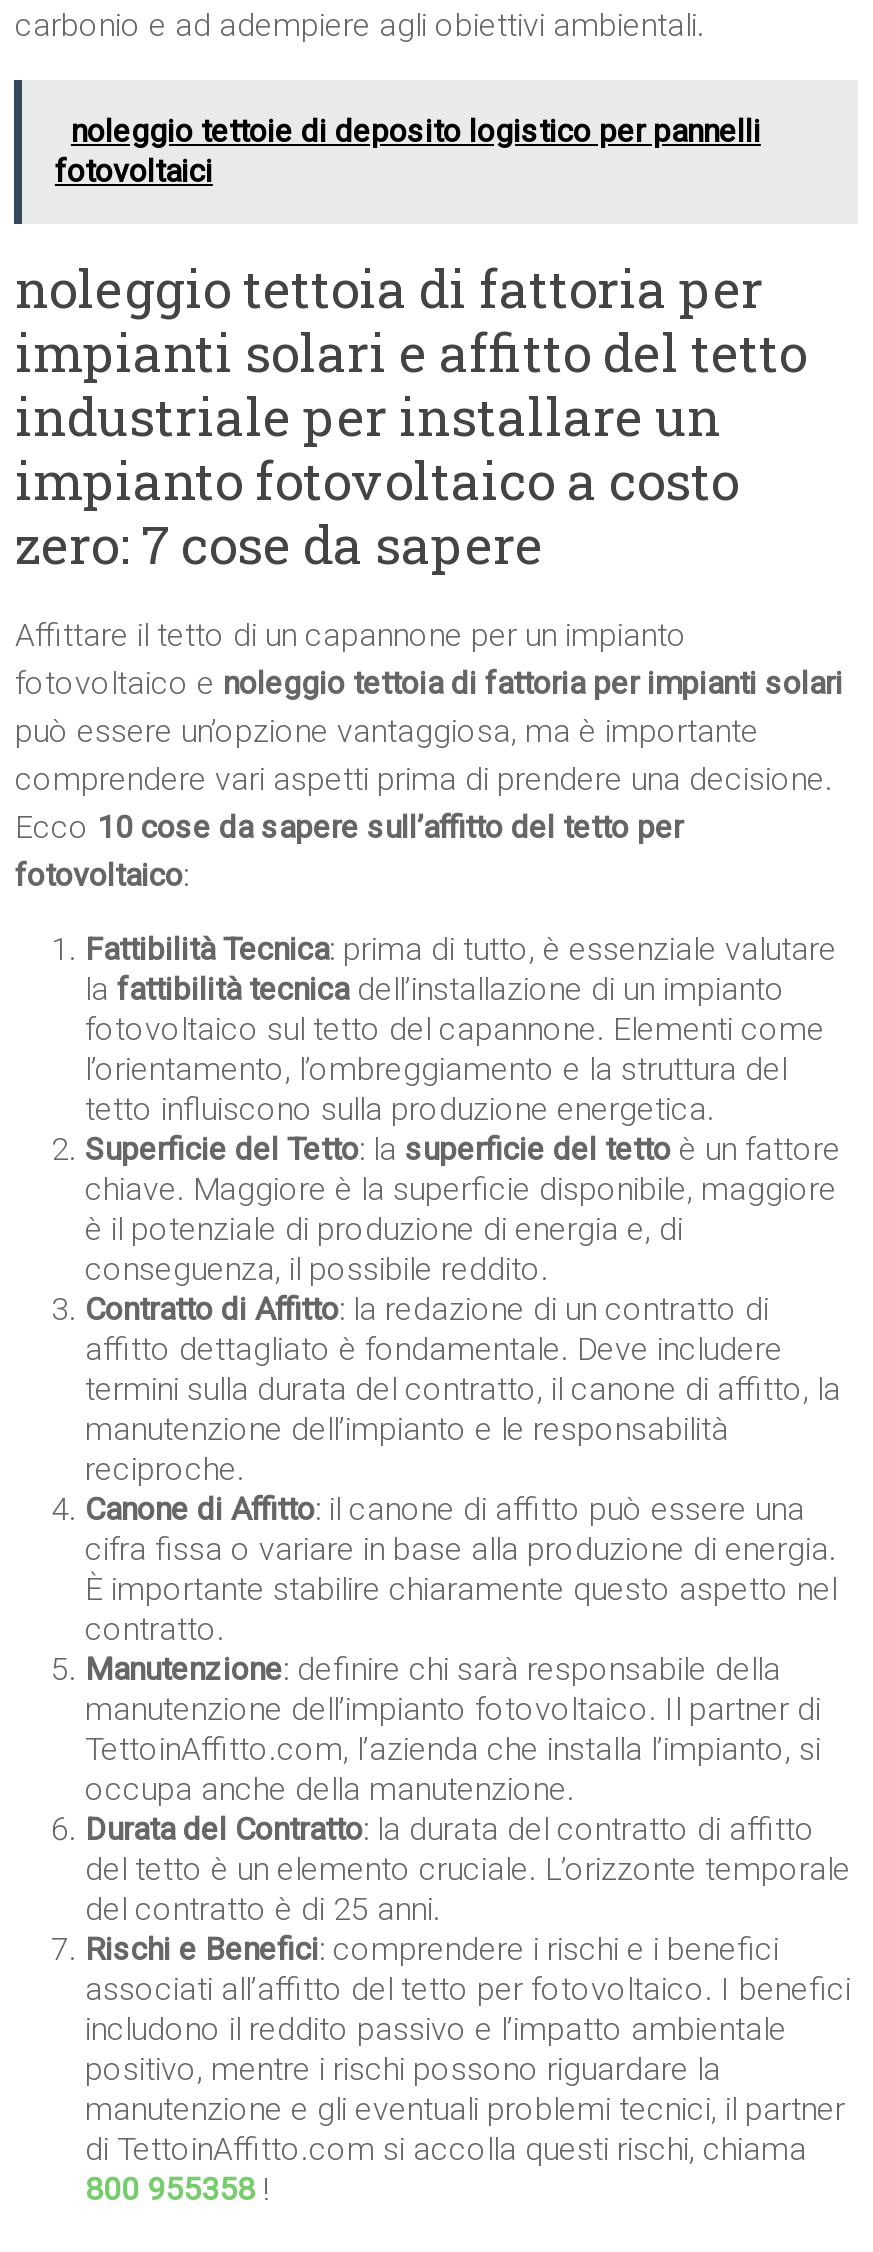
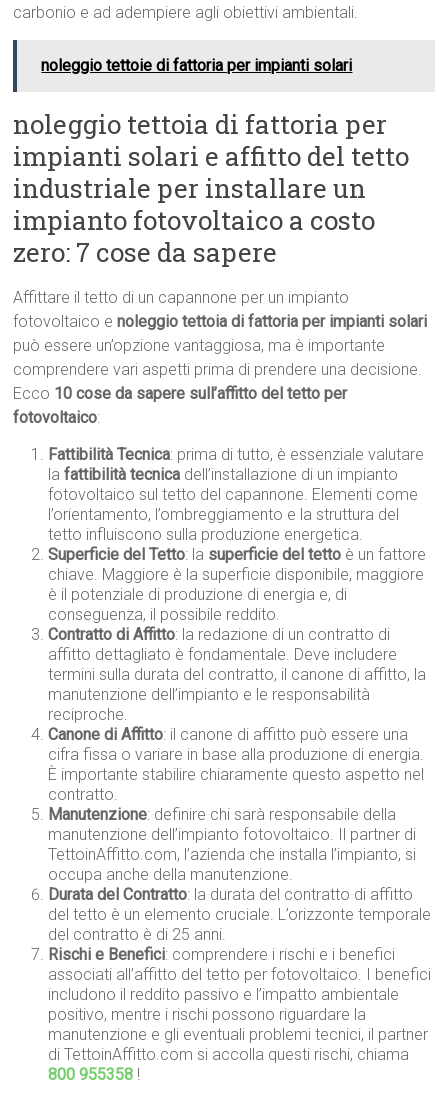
- noleggio tettoie di deposito logistico per pannelli
- fotovoltaici
+ noleggio tettoie di fattoria per impianti solari
